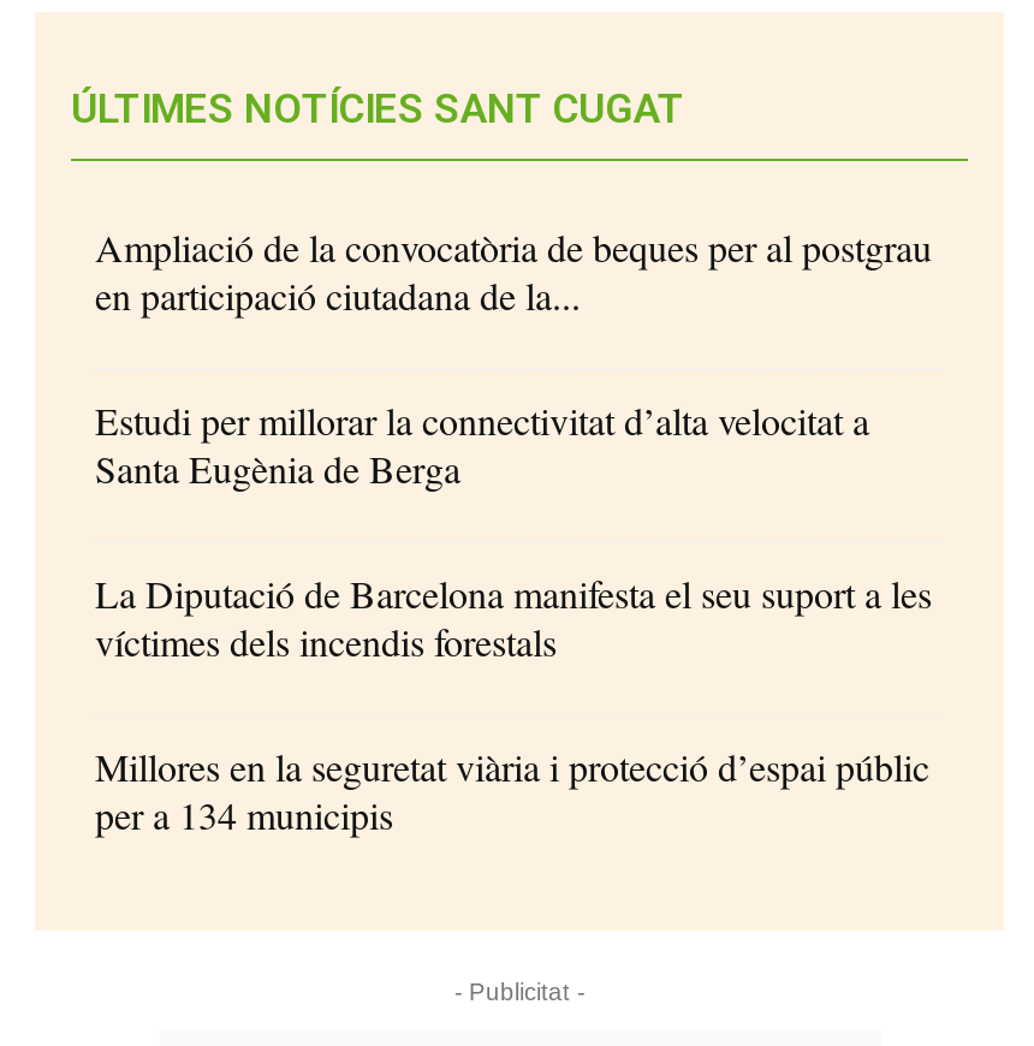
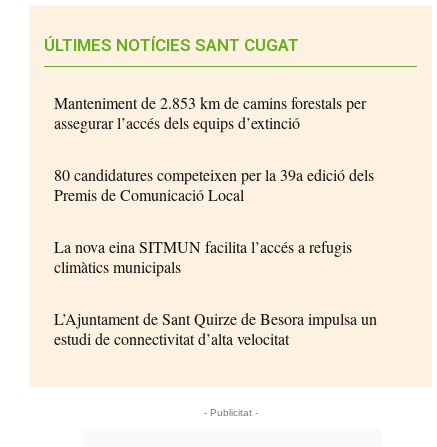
- Ampliació de la convocatòria de beques per al postgrau
- en participació ciutadana de la...
+ Manteniment de 2.853 km de camins forestals per
+ assegurar l’accés dels equips d’extinció

- Estudi per millorar la connectivitat d’alta velocitat a
- Santa Eugènia de Berga
+ 80 candidatures competeixen per la 39a edició dels
+ Premis de Comunicació Local

- La Diputació de Barcelona manifesta el seu suport a les
- víctimes dels incendis forestals
+ La nova eina SITMUN facilita l’accés a refugis
+ climàtics municipals

- Millores en la seguretat viària i protecció d’espai públic
- per a 134 municipis
+ L’Ajuntament de Sant Quirze de Besora impulsa un
+ estudi de connectivitat d’alta velocitat
